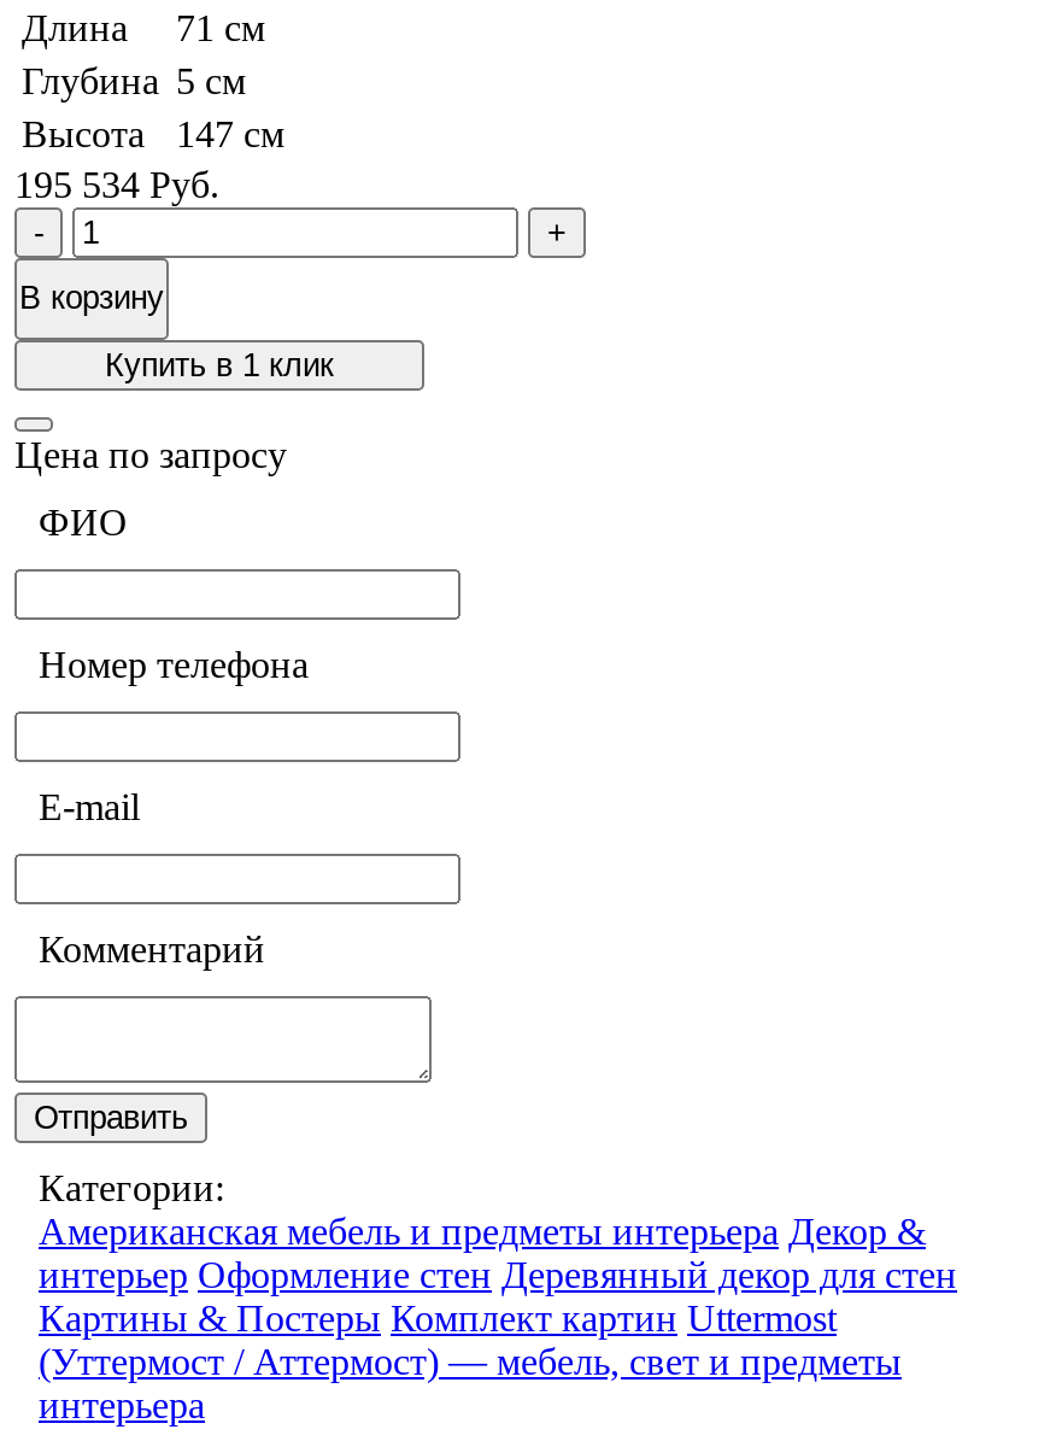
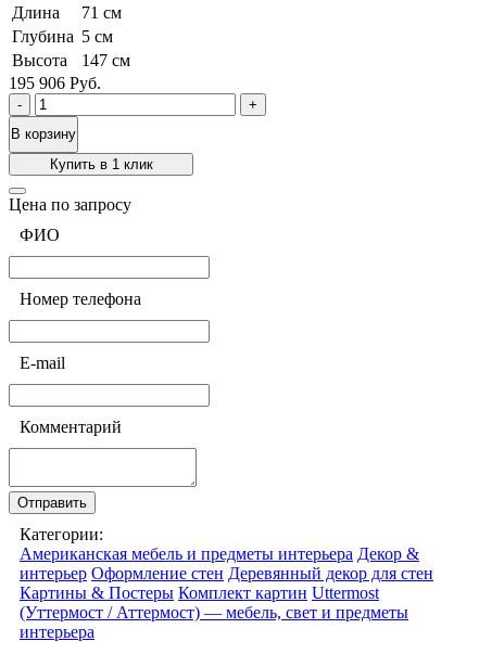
- 195 534 Руб.
+ 195 906 Руб.
